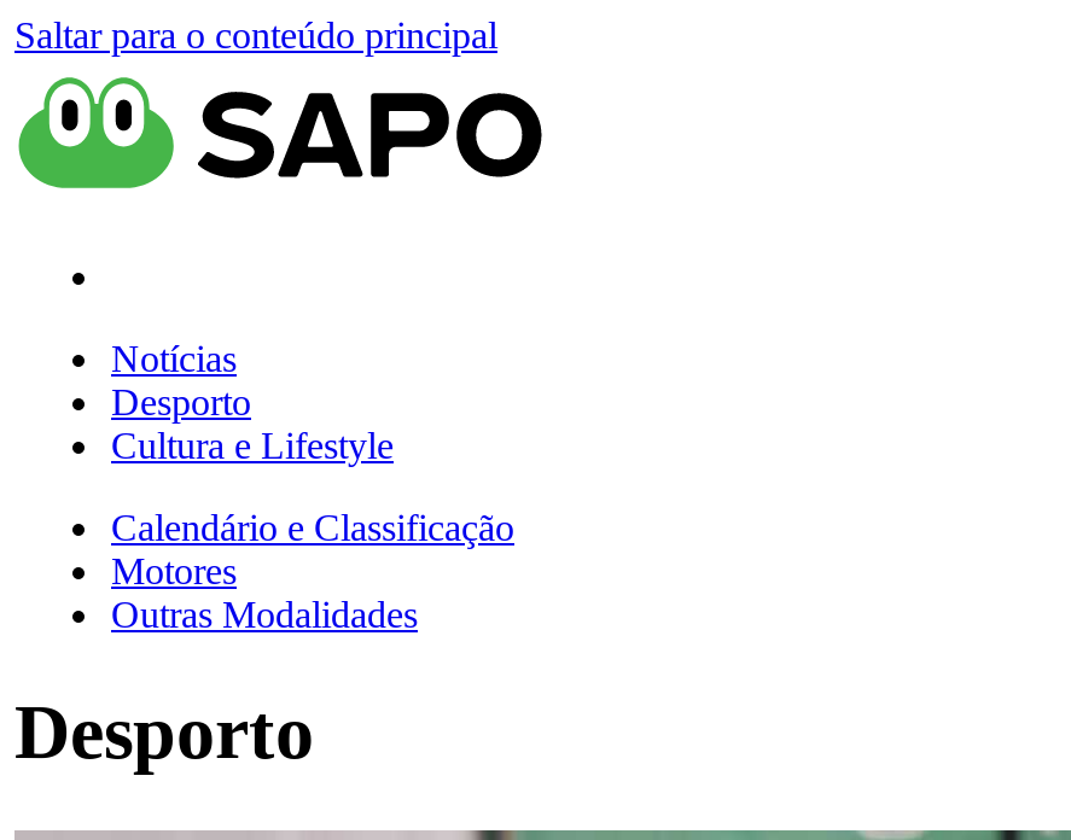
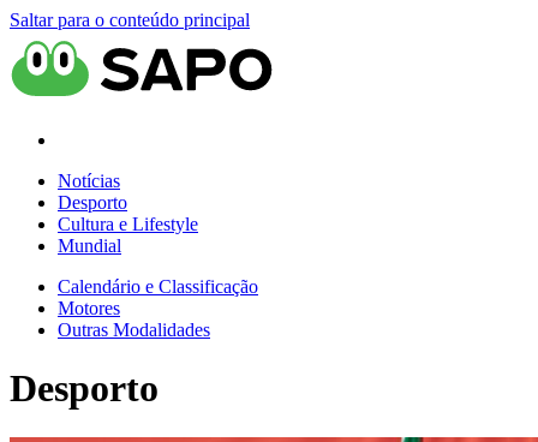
+ Mundial
